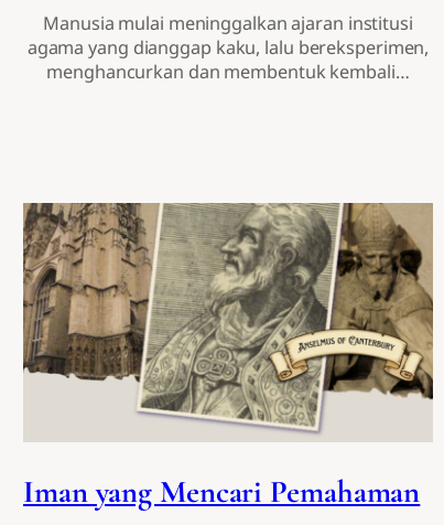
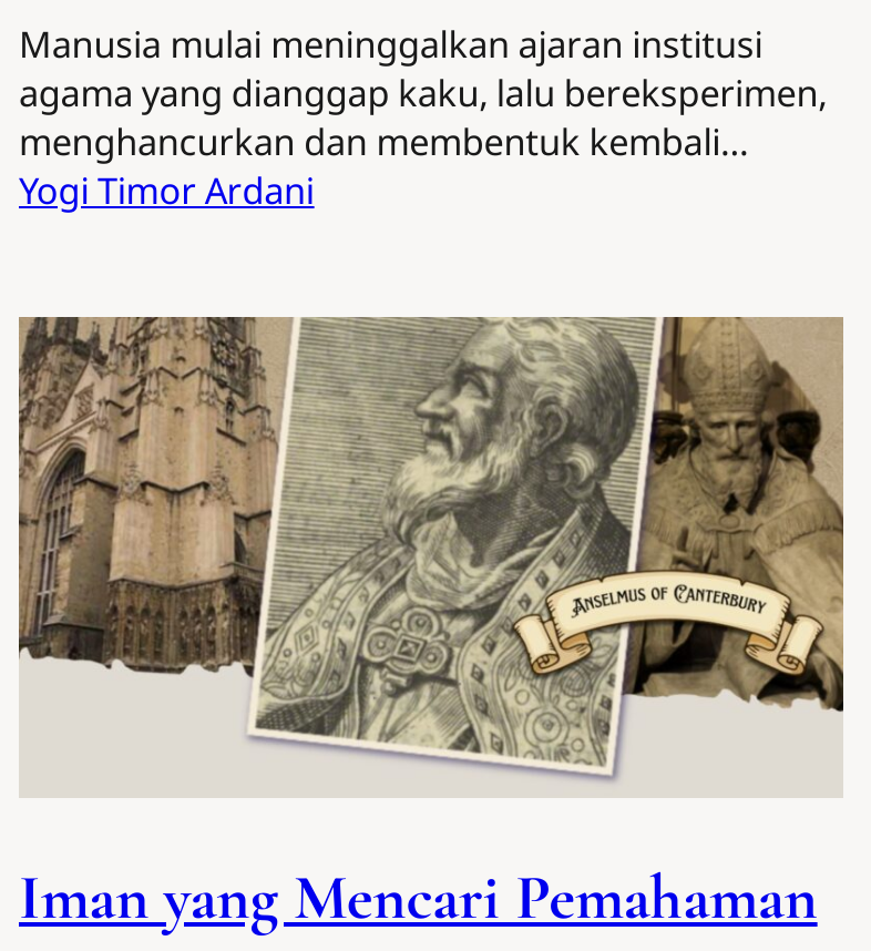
+ Yogi Timor Ardani
